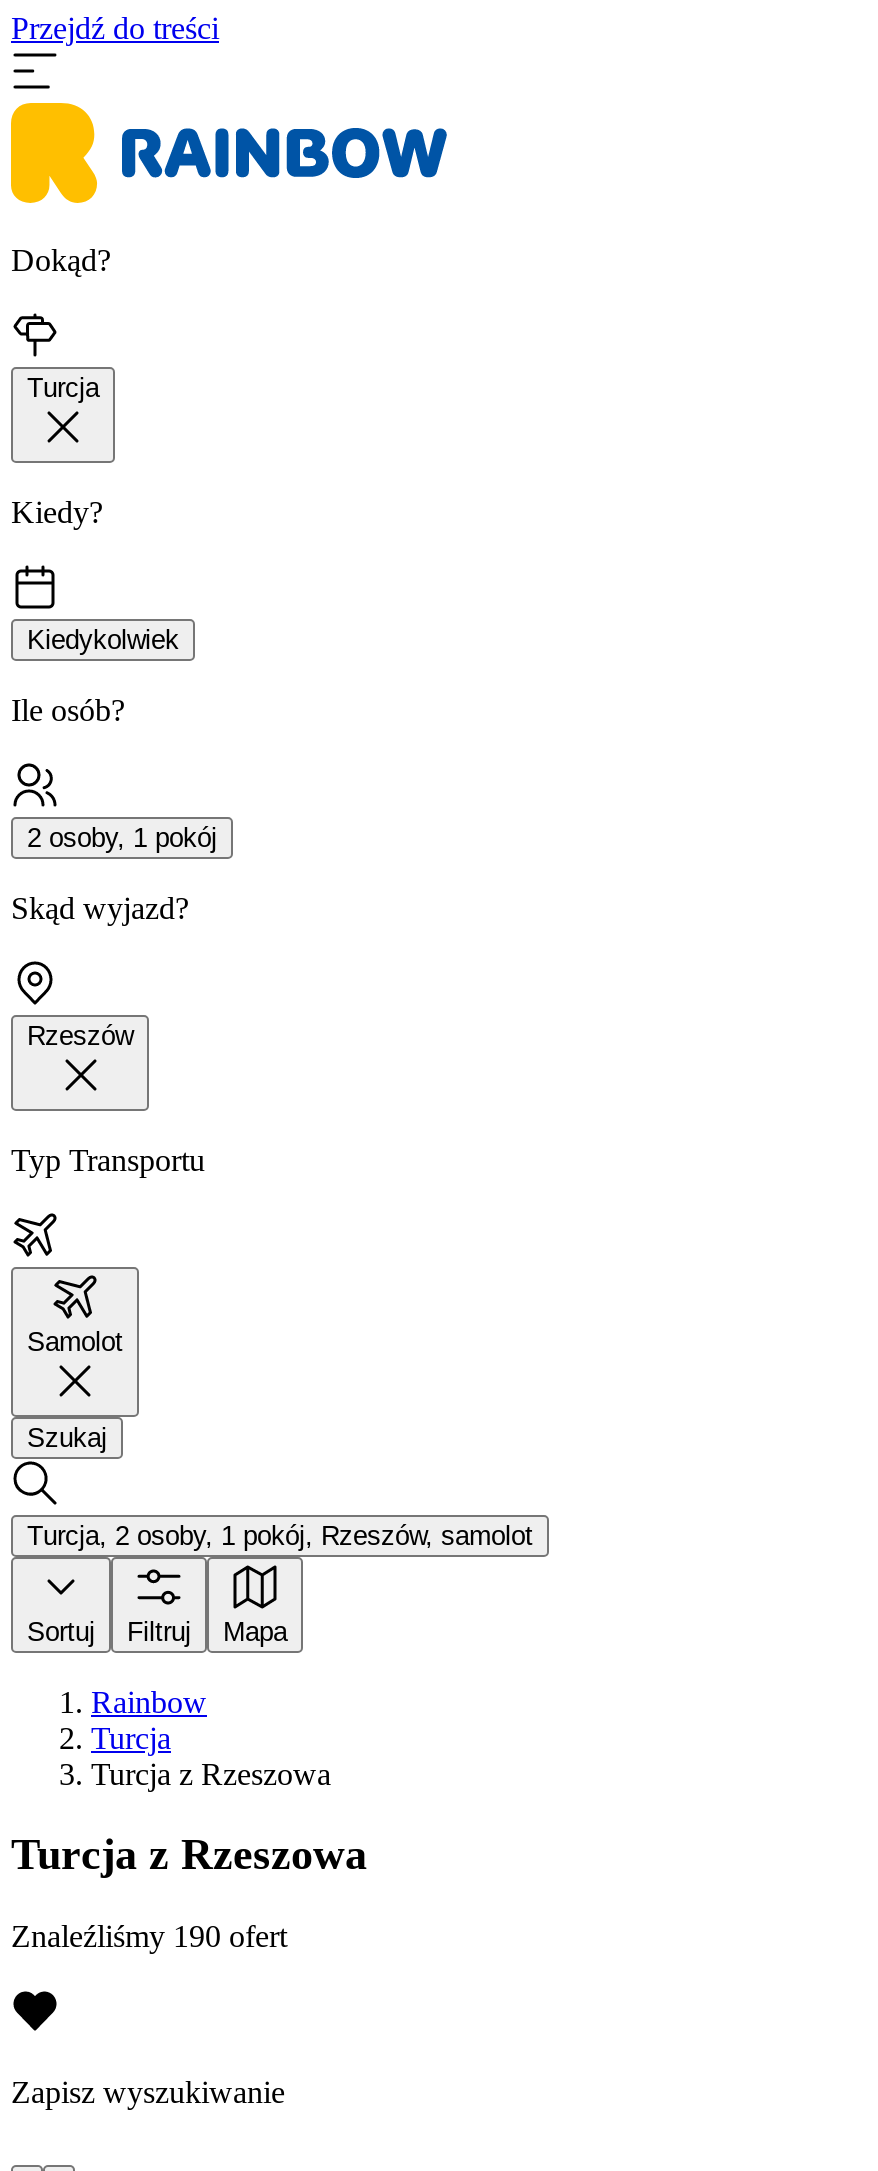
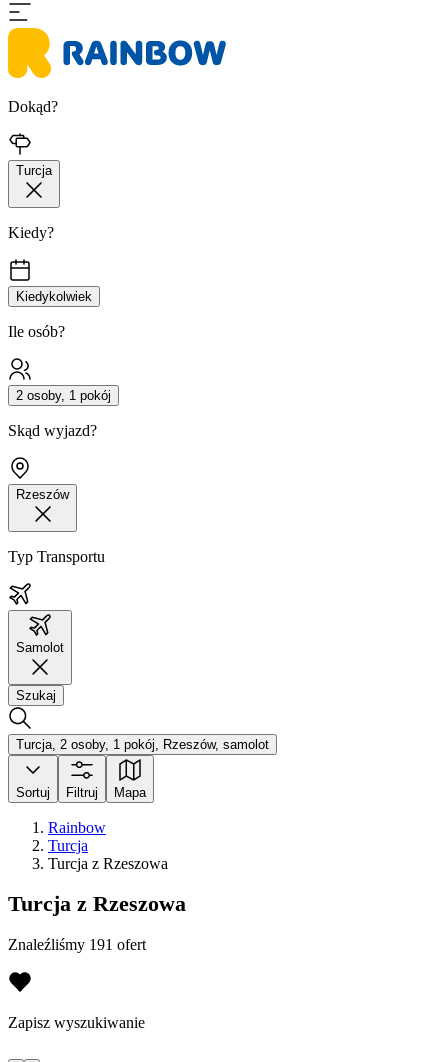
- Przejdź do treści

- Znaleźliśmy 190 ofert
+ Znaleźliśmy 191 ofert
